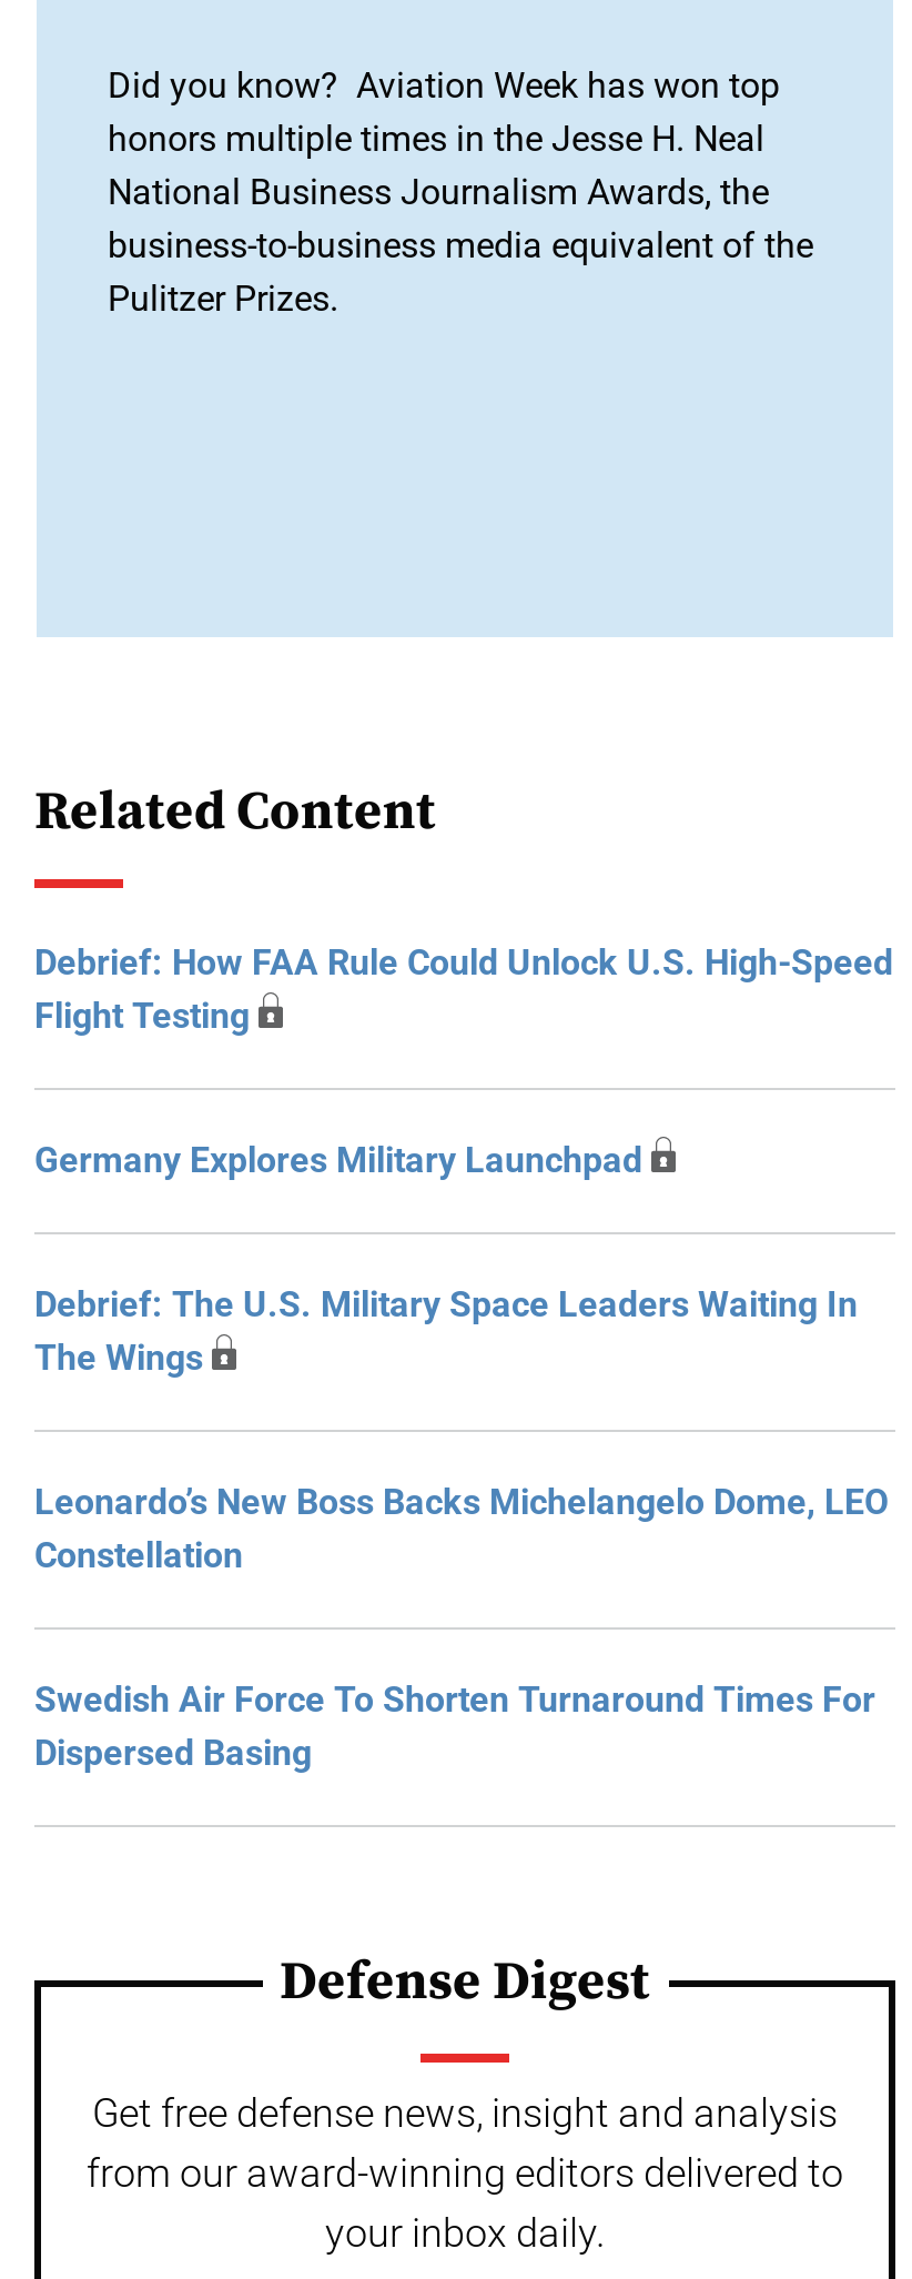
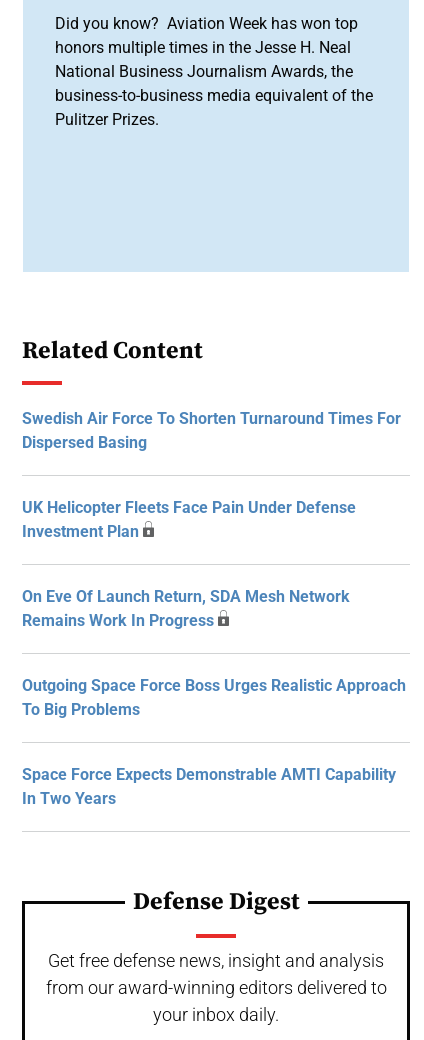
- Debrief: How FAA Rule Could Unlock U.S. High-Speed
- Flight Testing
- Germany Explores Military Launchpad
- Debrief: The U.S. Military Space Leaders Waiting In
- The Wings
- Leonardo’s New Boss Backs Michelangelo Dome, LEO
- Constellation

moved up: Swedish Air Force To Shorten Turnaround Times For | Dispersed Basing

+ UK Helicopter Fleets Face Pain Under Defense
+ Investment Plan
+ On Eve Of Launch Return, SDA Mesh Network
+ Remains Work In Progress
+ Outgoing Space Force Boss Urges Realistic Approach
+ To Big Problems
+ Space Force Expects Demonstrable AMTI Capability
+ In Two Years
